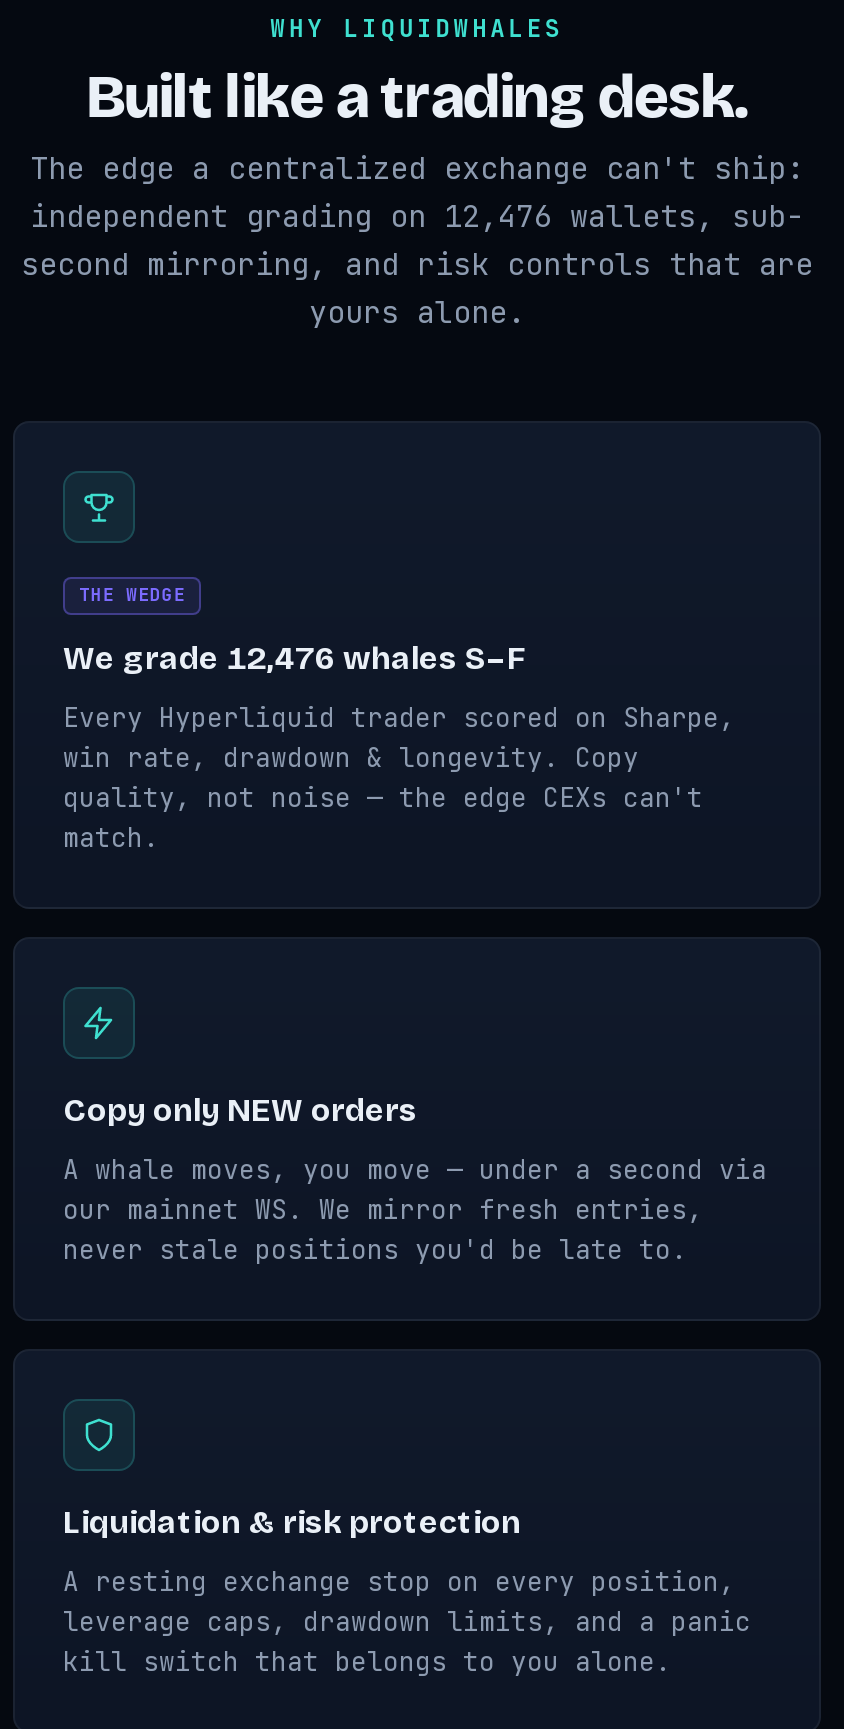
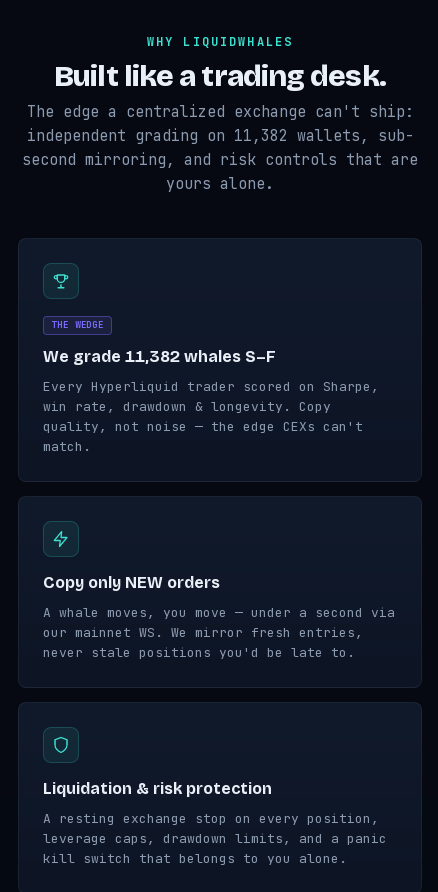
- independent grading on 12,476 wallets, sub-
+ independent grading on 11,382 wallets, sub-

- We grade 12,476 whales S–F
+ We grade 11,382 whales S–F
